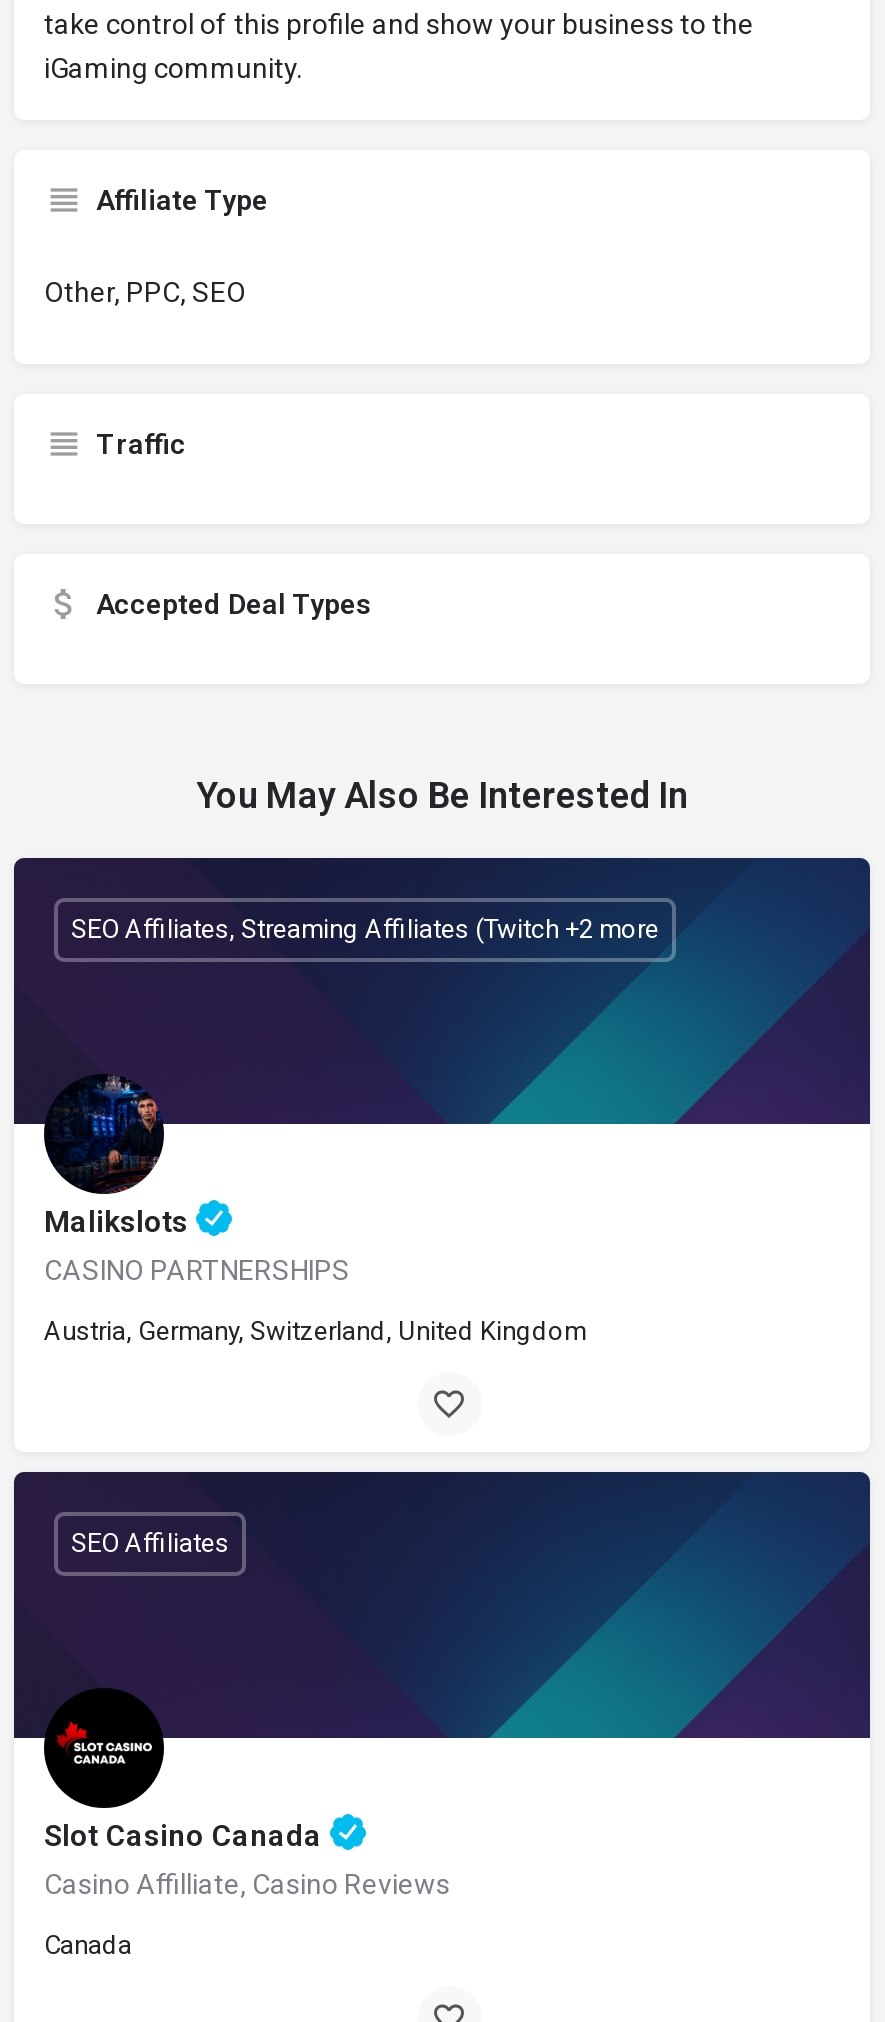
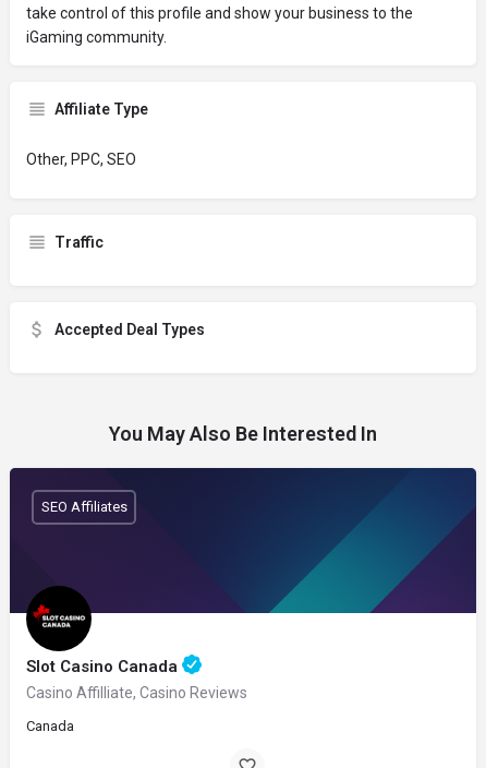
- SEO Affiliates, Streaming Affiliates (Twitch +2 more

- [image]
- Malikslots
- CASINO PARTNERSHIPS
- Austria, Germany, Switzerland, United Kingdom
